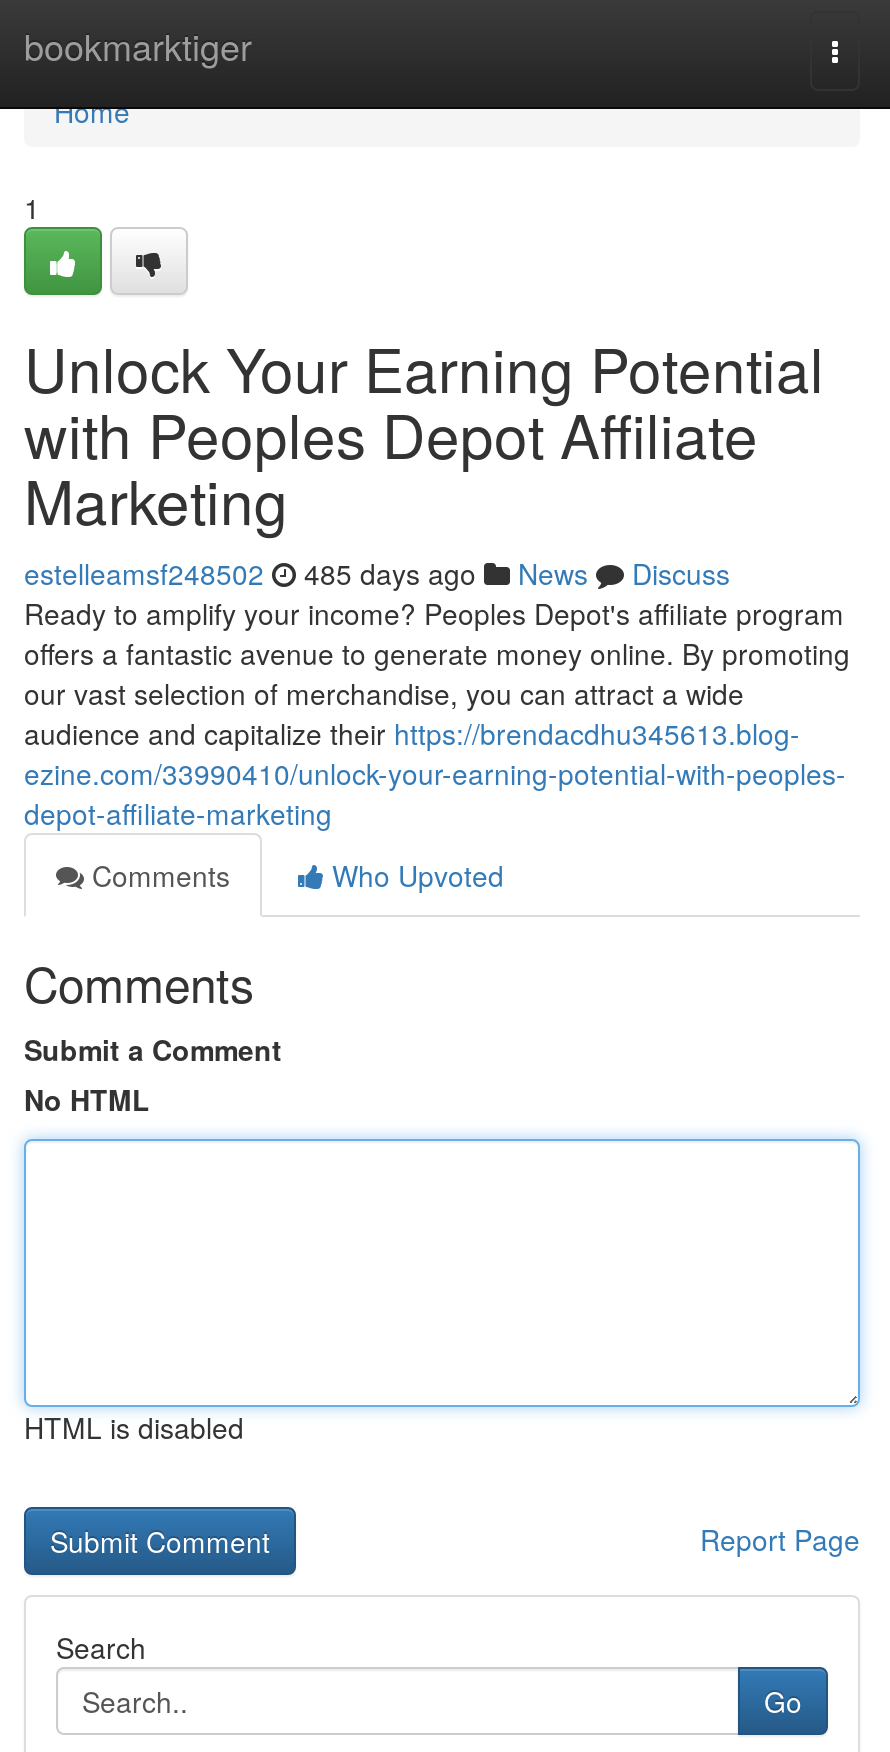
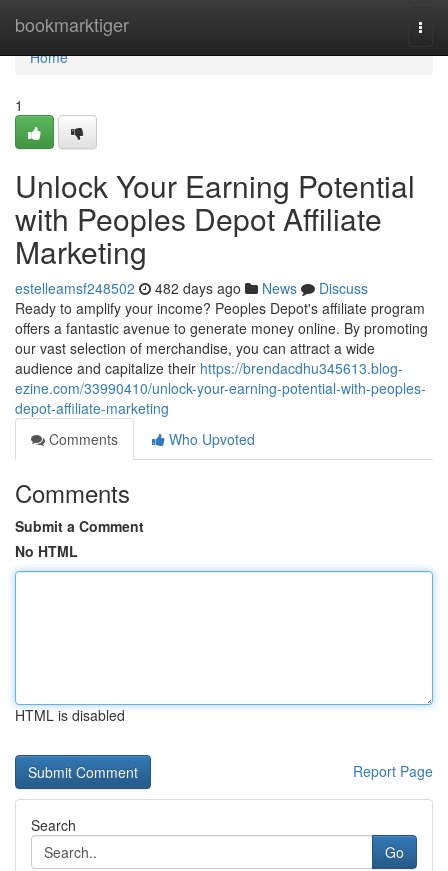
- estelleamsf248502 485 days ago News Discuss
+ estelleamsf248502 482 days ago News Discuss
